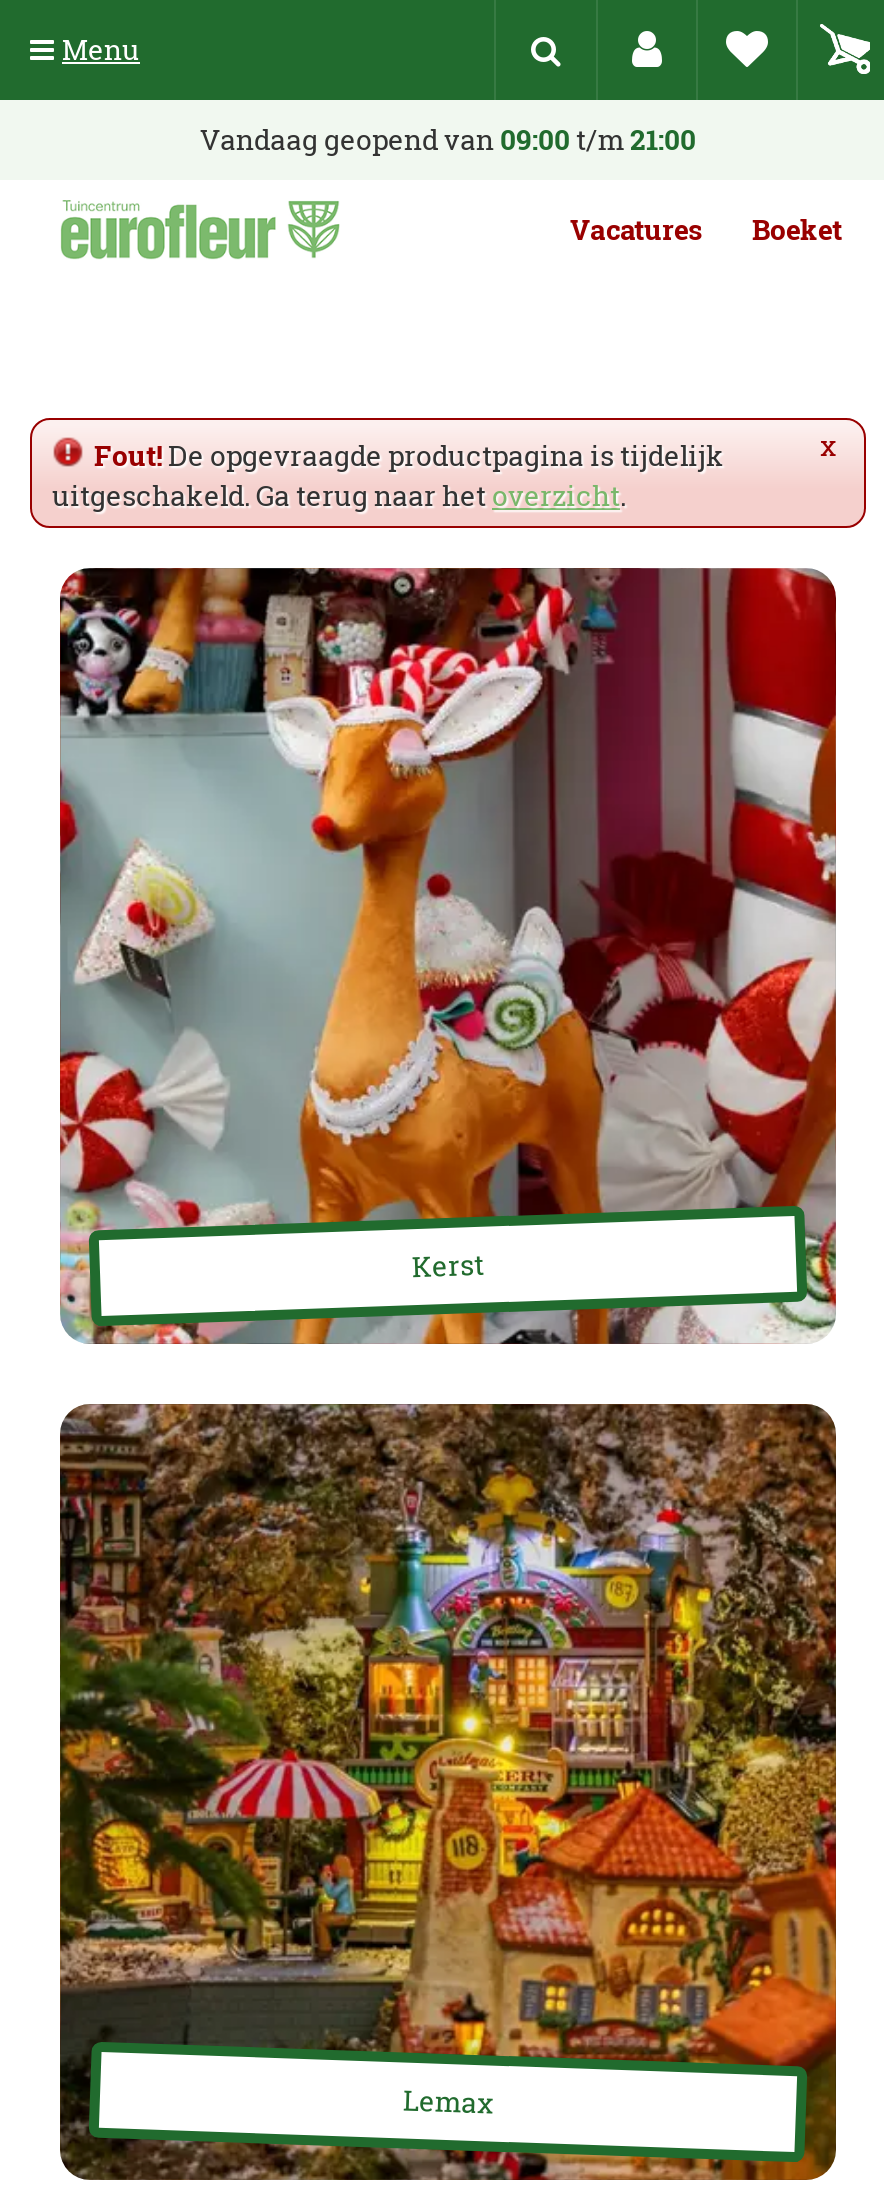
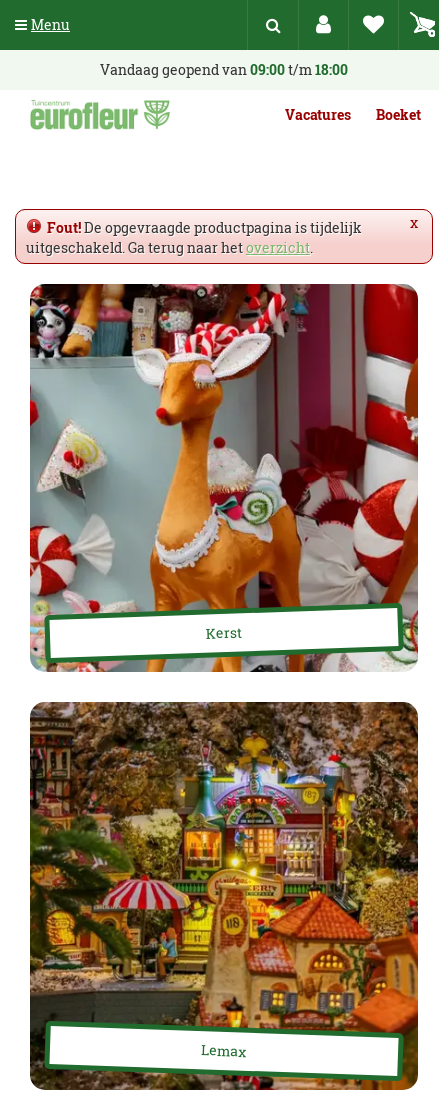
- Vandaag geopend van 09:00 t/m 21:00
+ Vandaag geopend van 09:00 t/m 18:00
